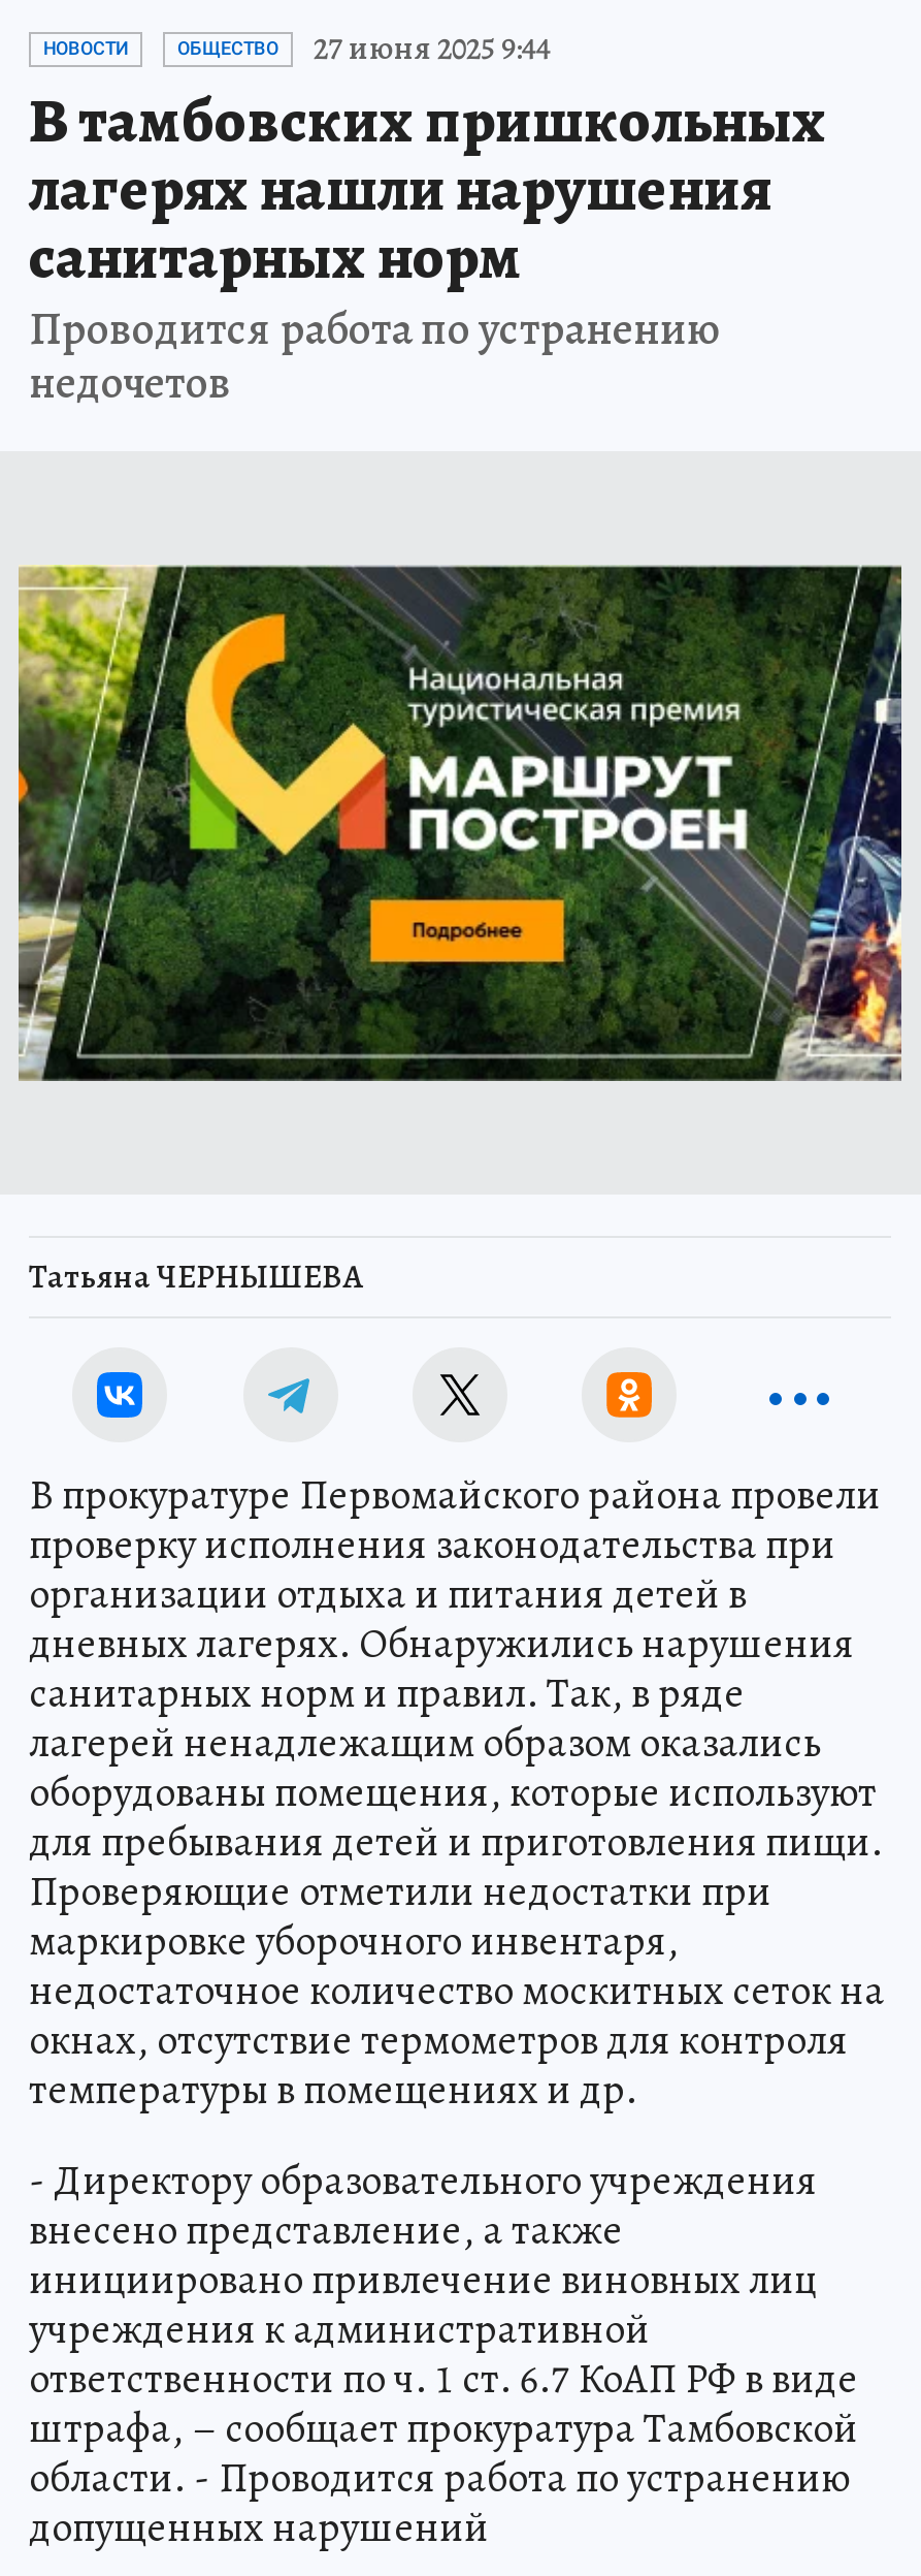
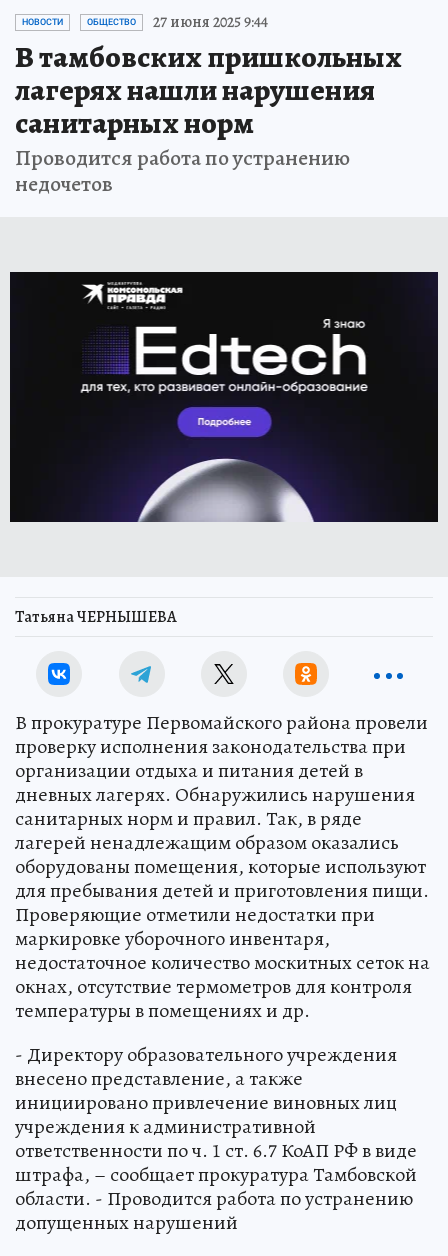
- [image]
+ [image]
